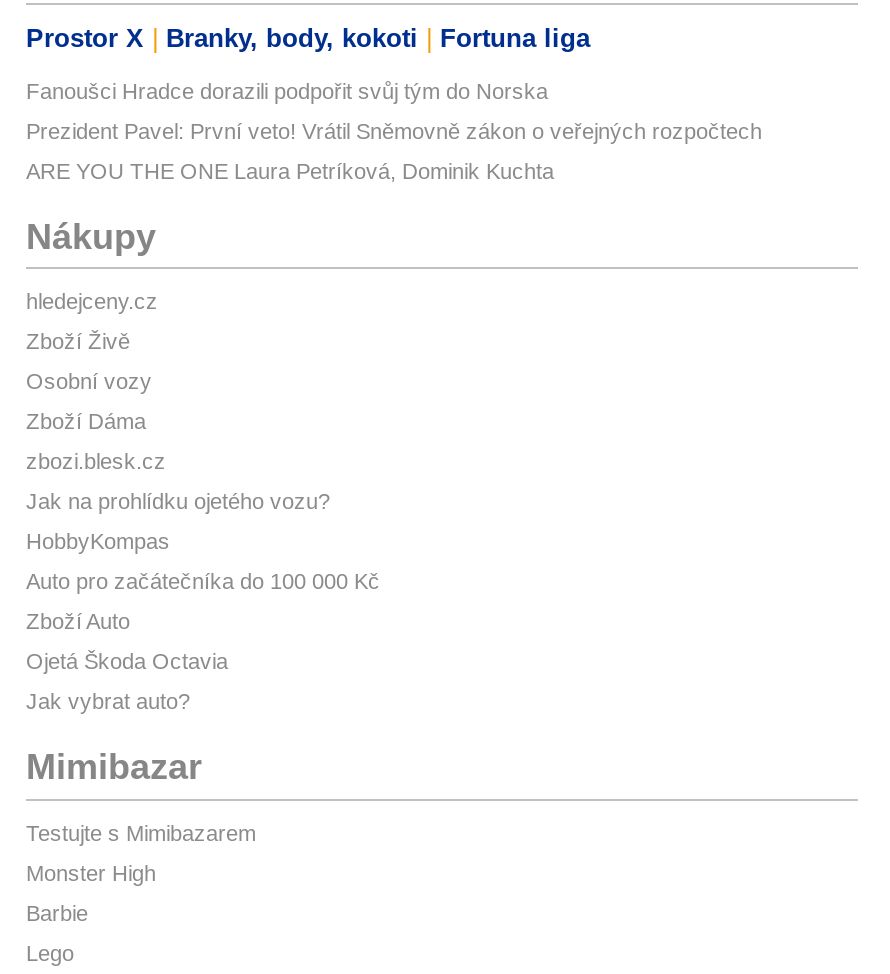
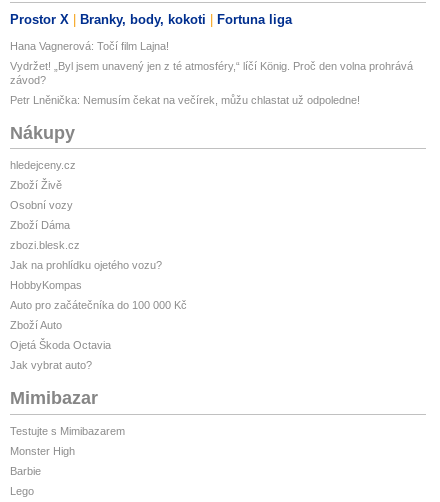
- Fanoušci Hradce dorazili podpořit svůj tým do Norska
+ Hana Vagnerová: Točí film Lajna!

- Prezident Pavel: První veto! Vrátil Sněmovně zákon o veřejných rozpočtech
+ Vydržet! „Byl jsem unavený jen z té atmosféry,“ líčí König. Proč den volna prohrává
+ závod?

- ARE YOU THE ONE Laura Petríková, Dominik Kuchta
+ Petr Lněnička: Nemusím čekat na večírek, můžu chlastat už odpoledne!
